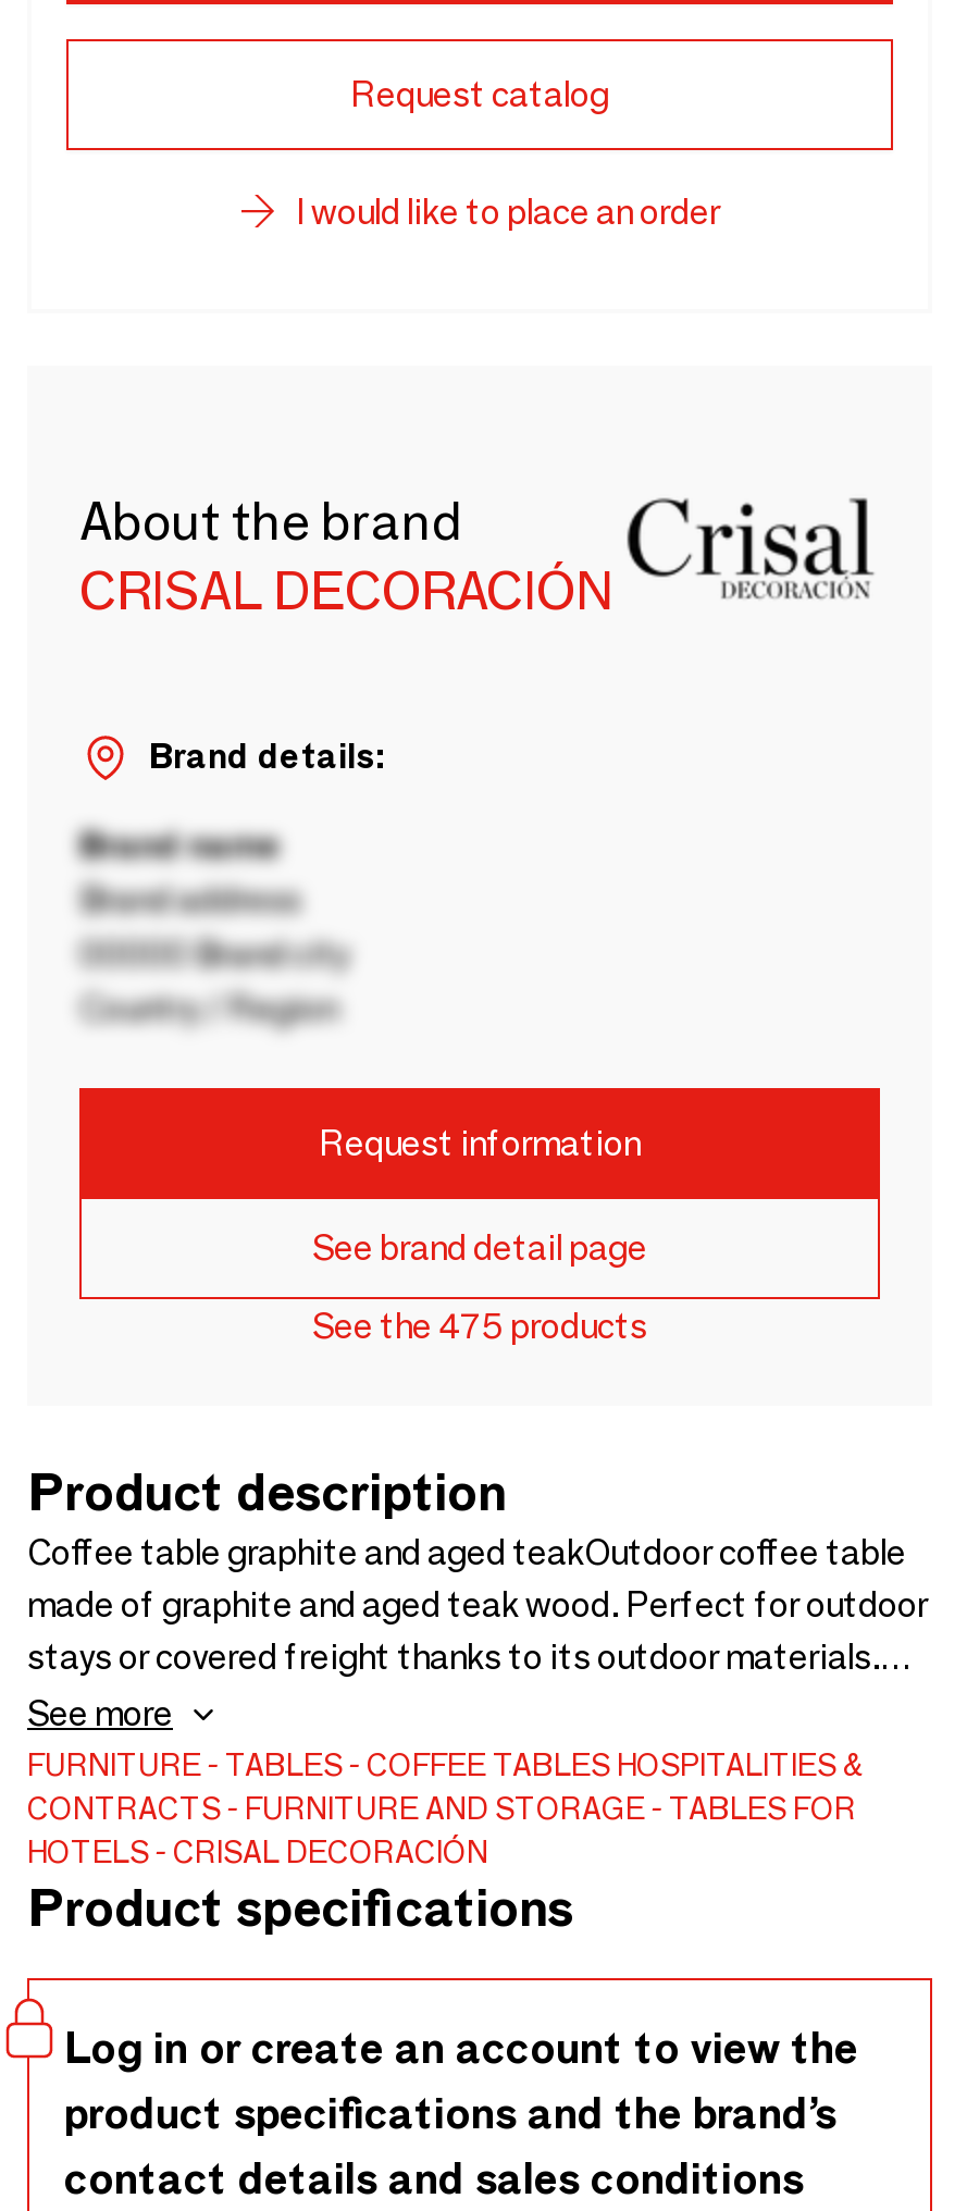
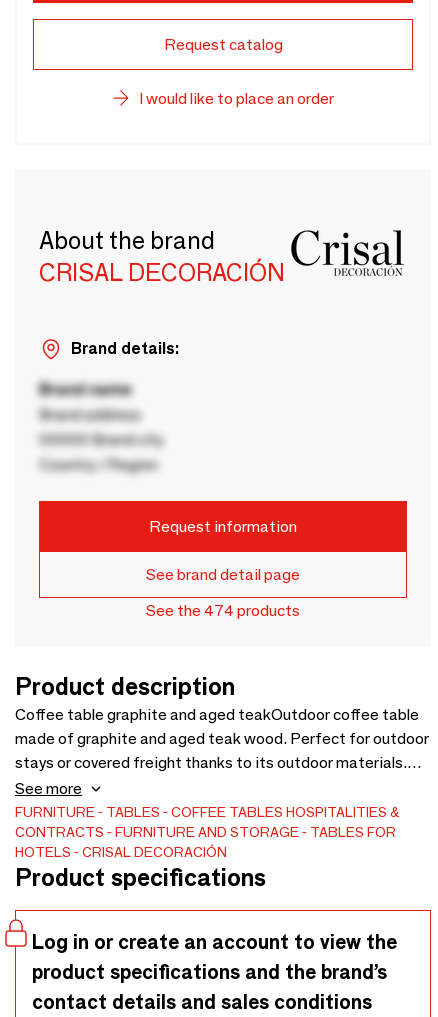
- See the 475 products
+ See the 474 products
